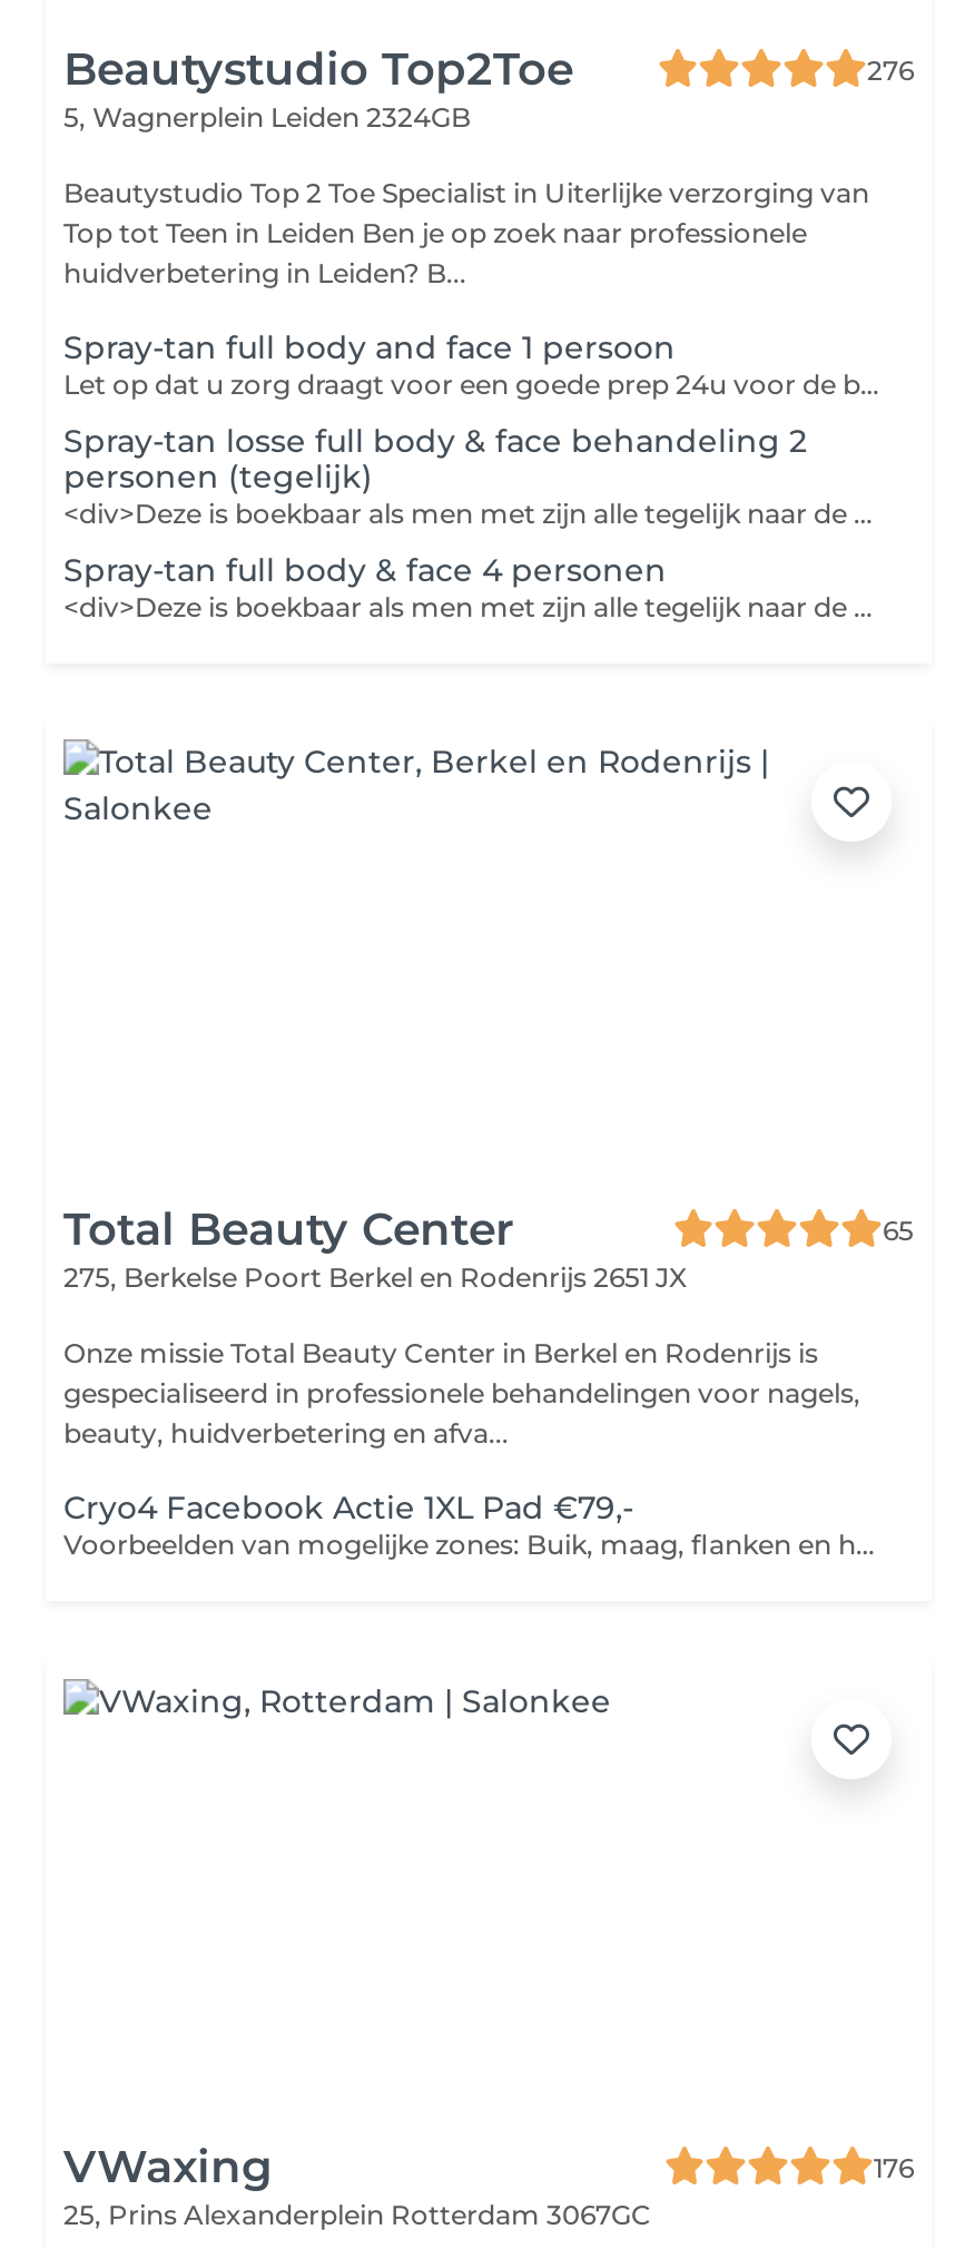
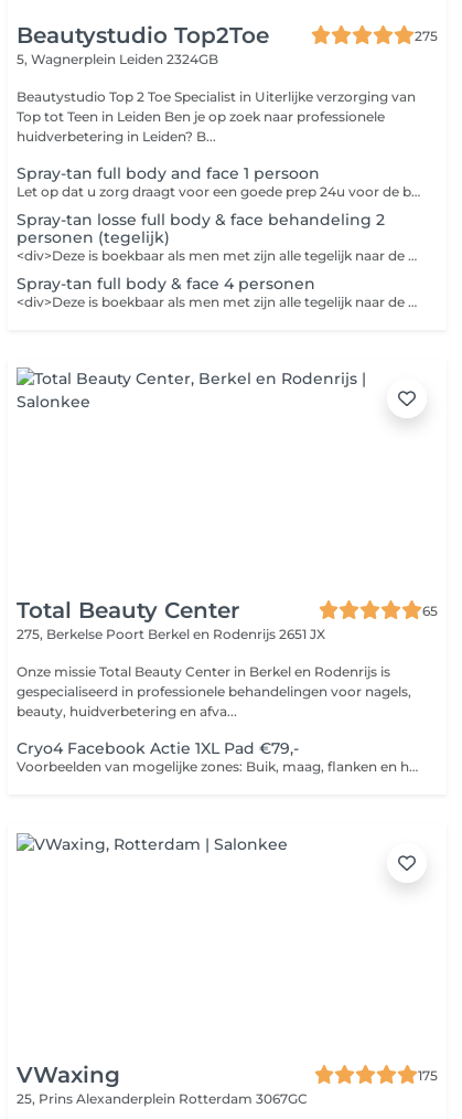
- 276
+ 275

- 176
+ 175
